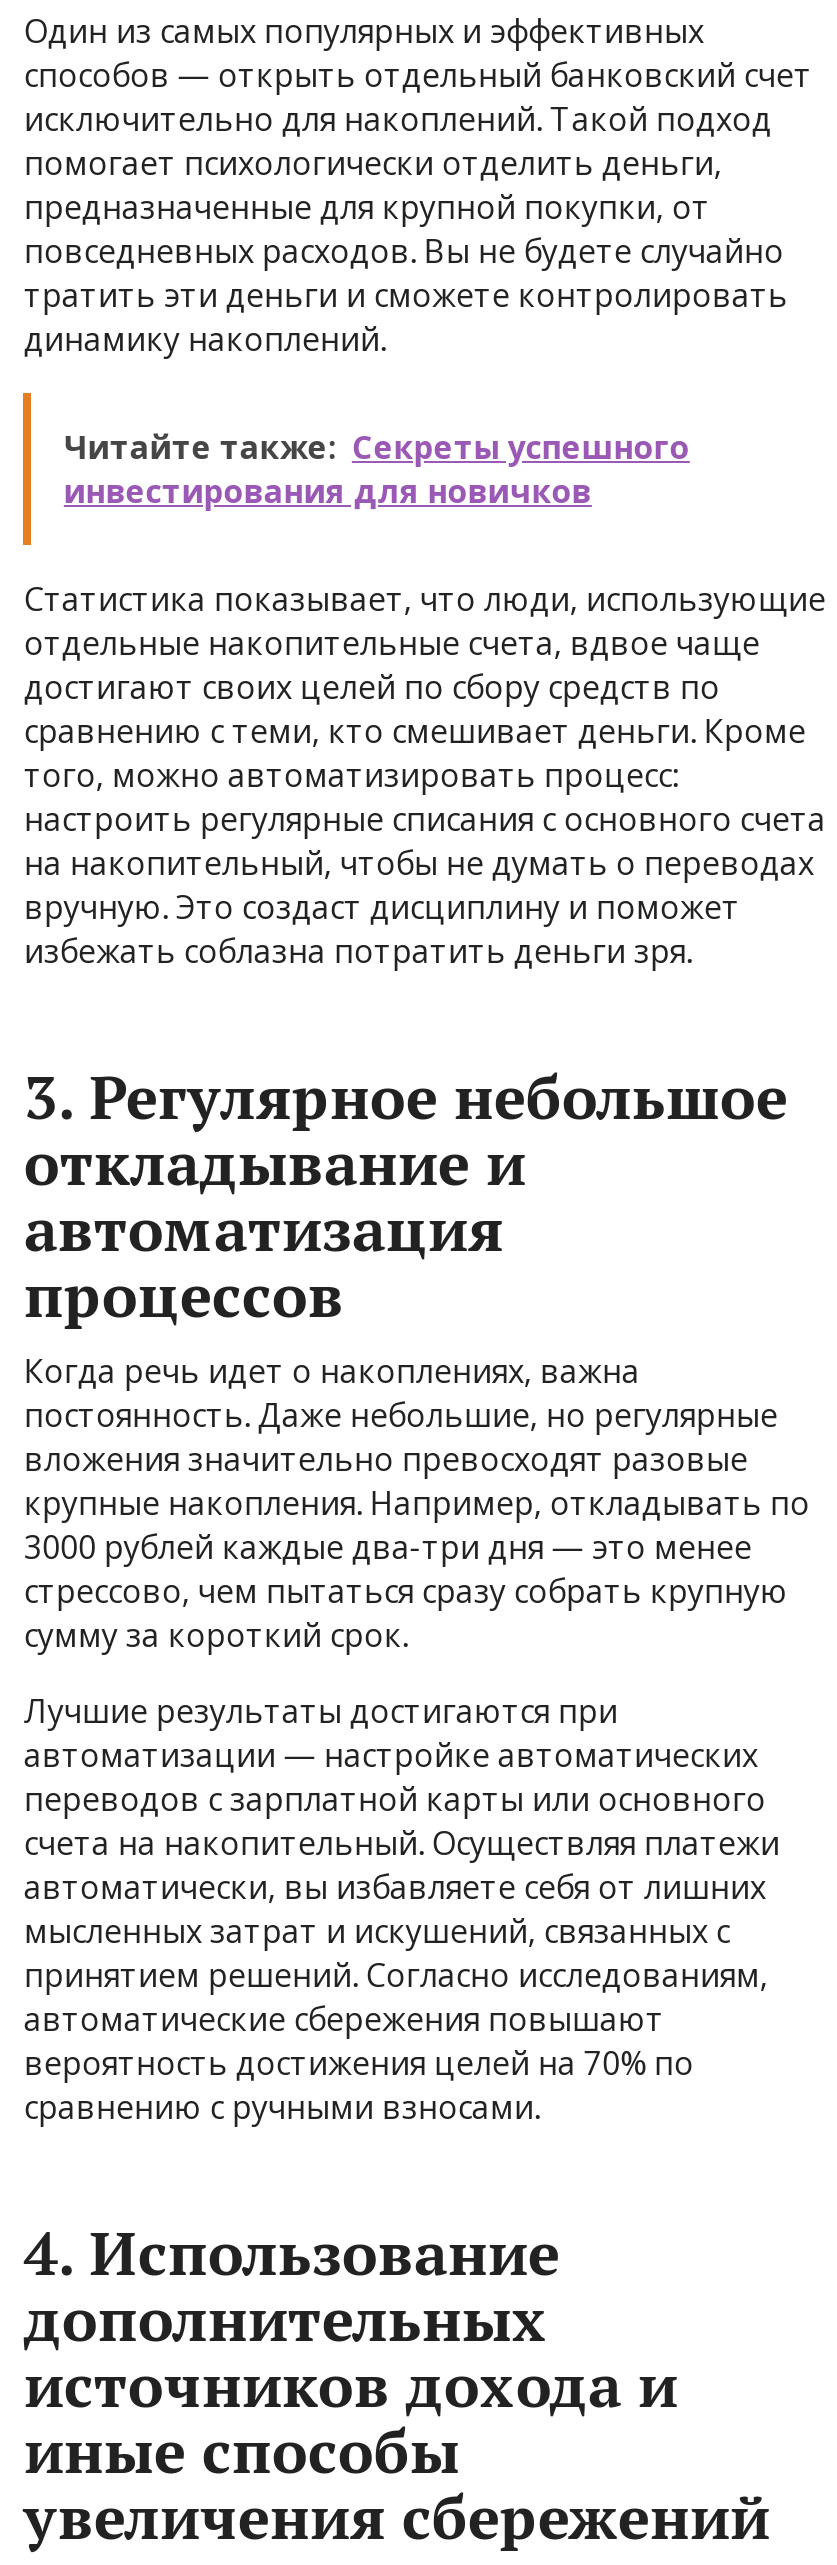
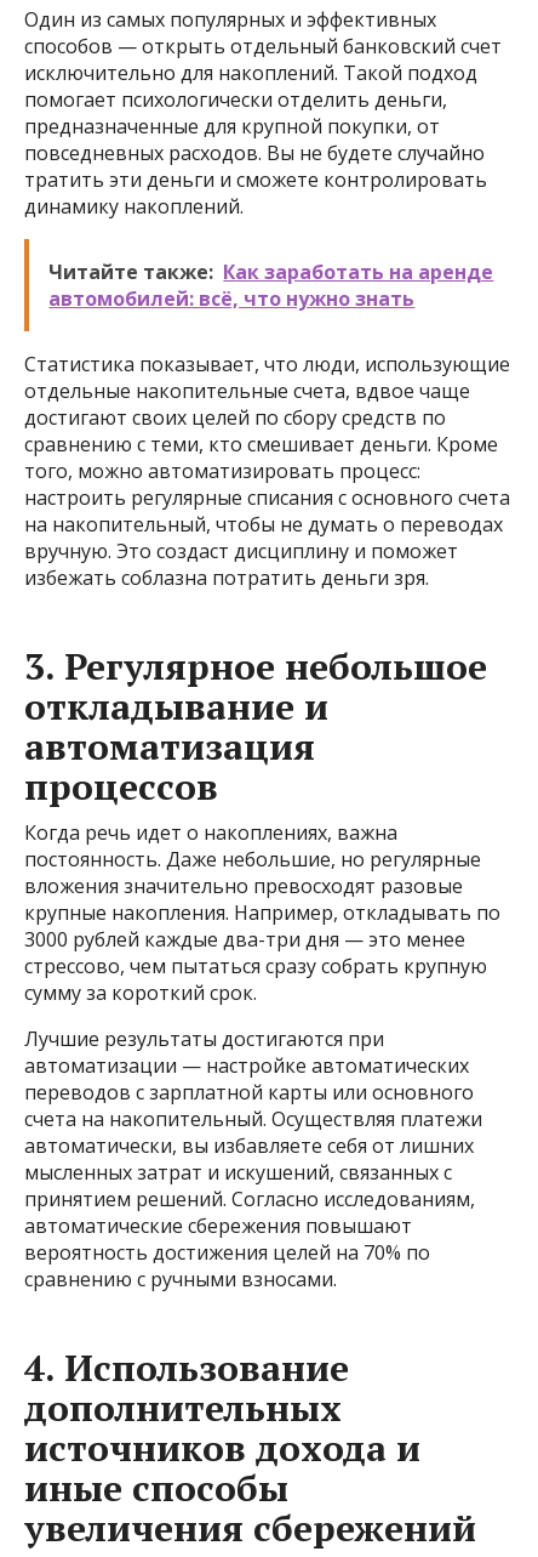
- Читайте также: Секреты успешного
- инвестирования для новичков
+ Читайте также: Как заработать на аренде
+ автомобилей: всё, что нужно знать
